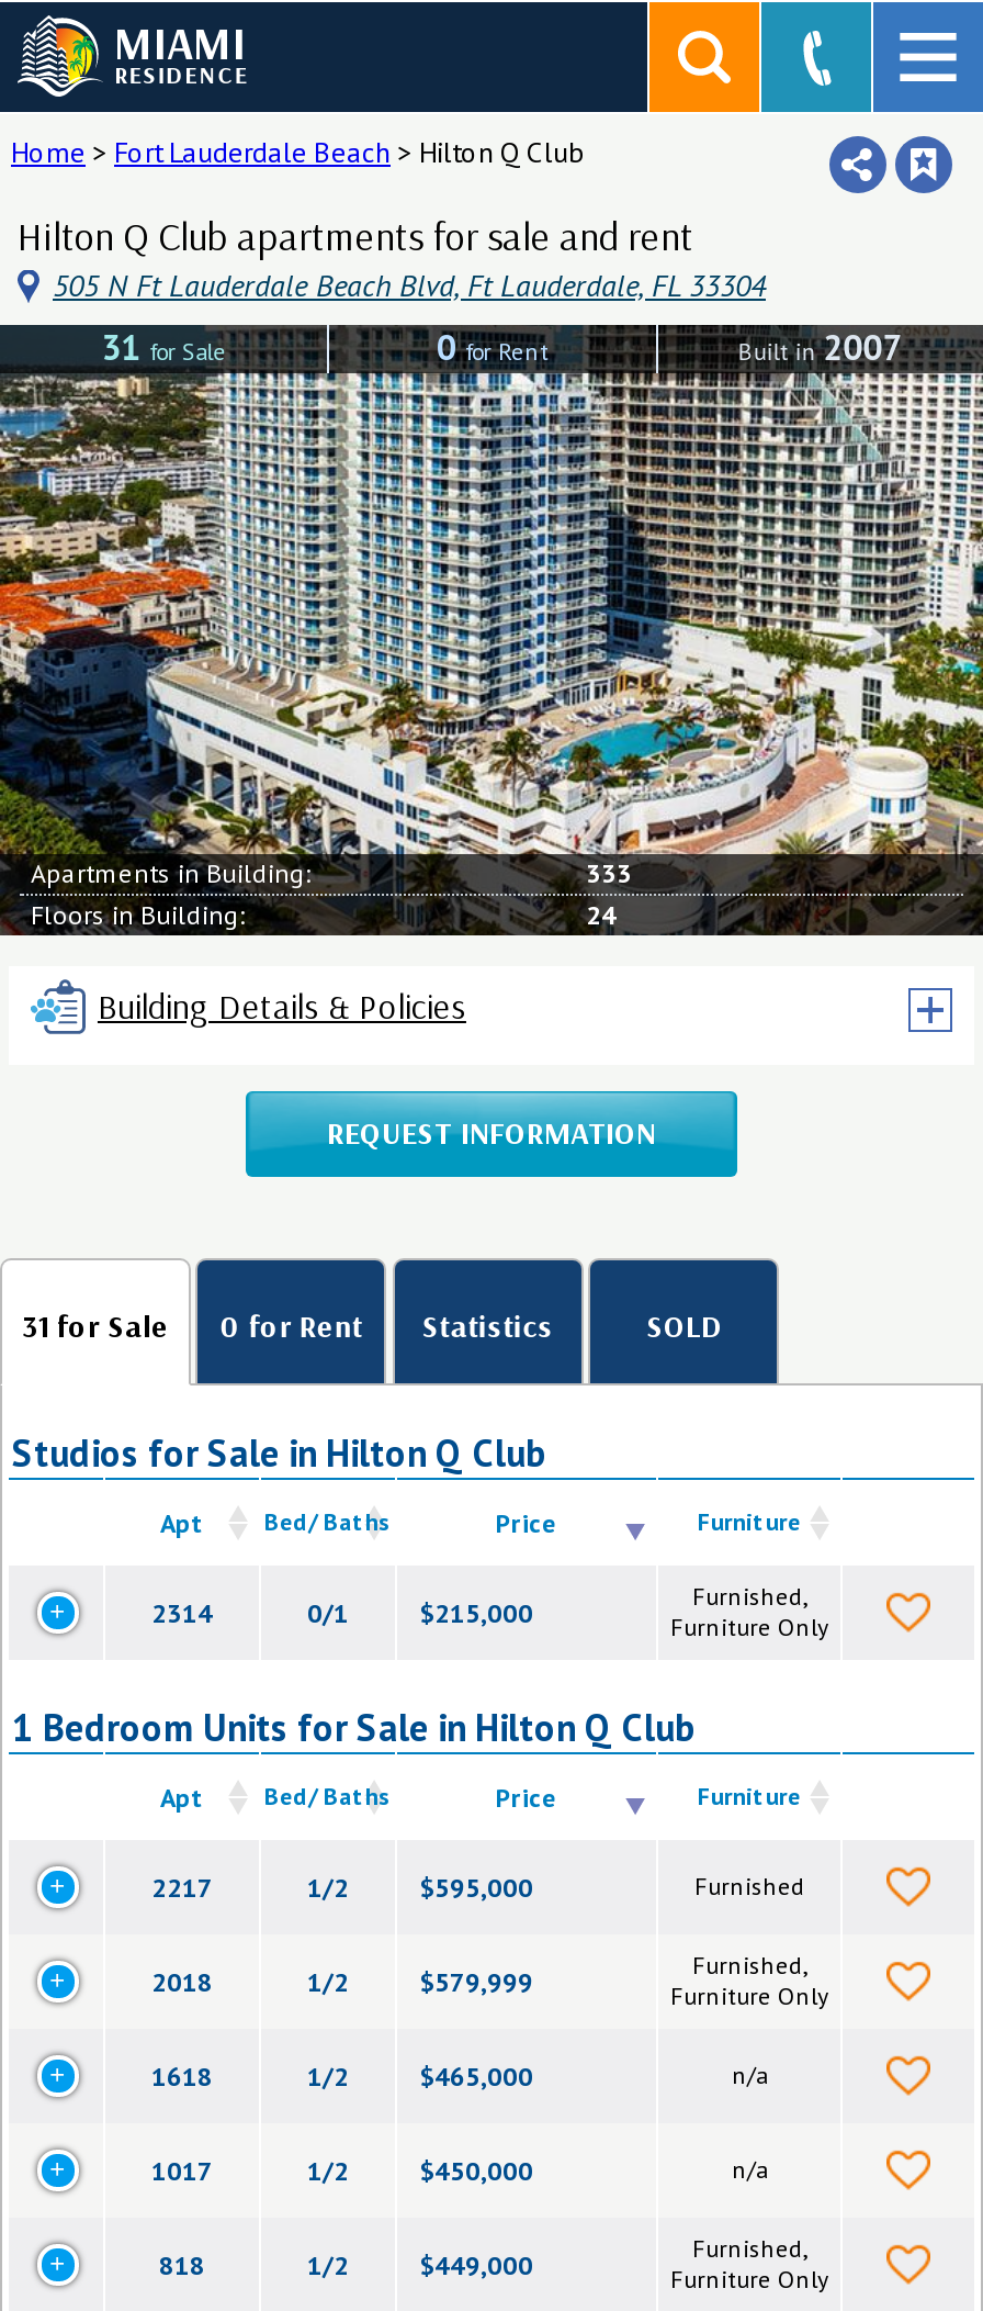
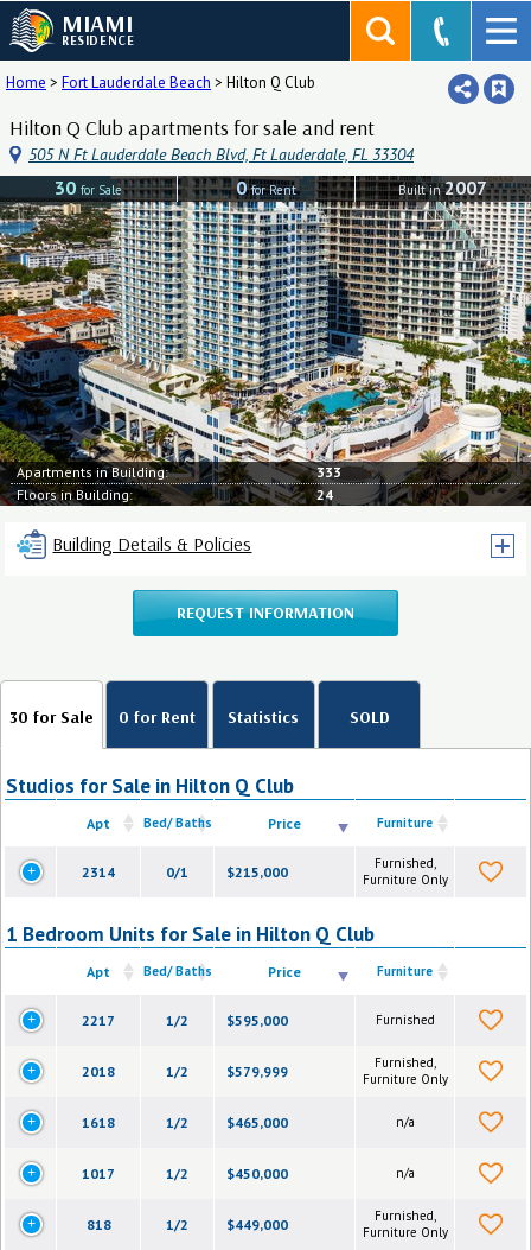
- 31for Sale
+ 30for Sale

- 31 for Sale 0 for Rent Statistics
+ 30 for Sale 0 for Rent Statistics
